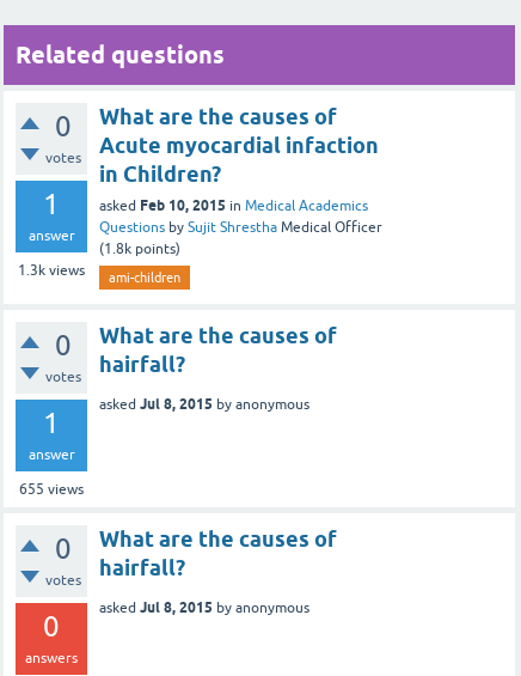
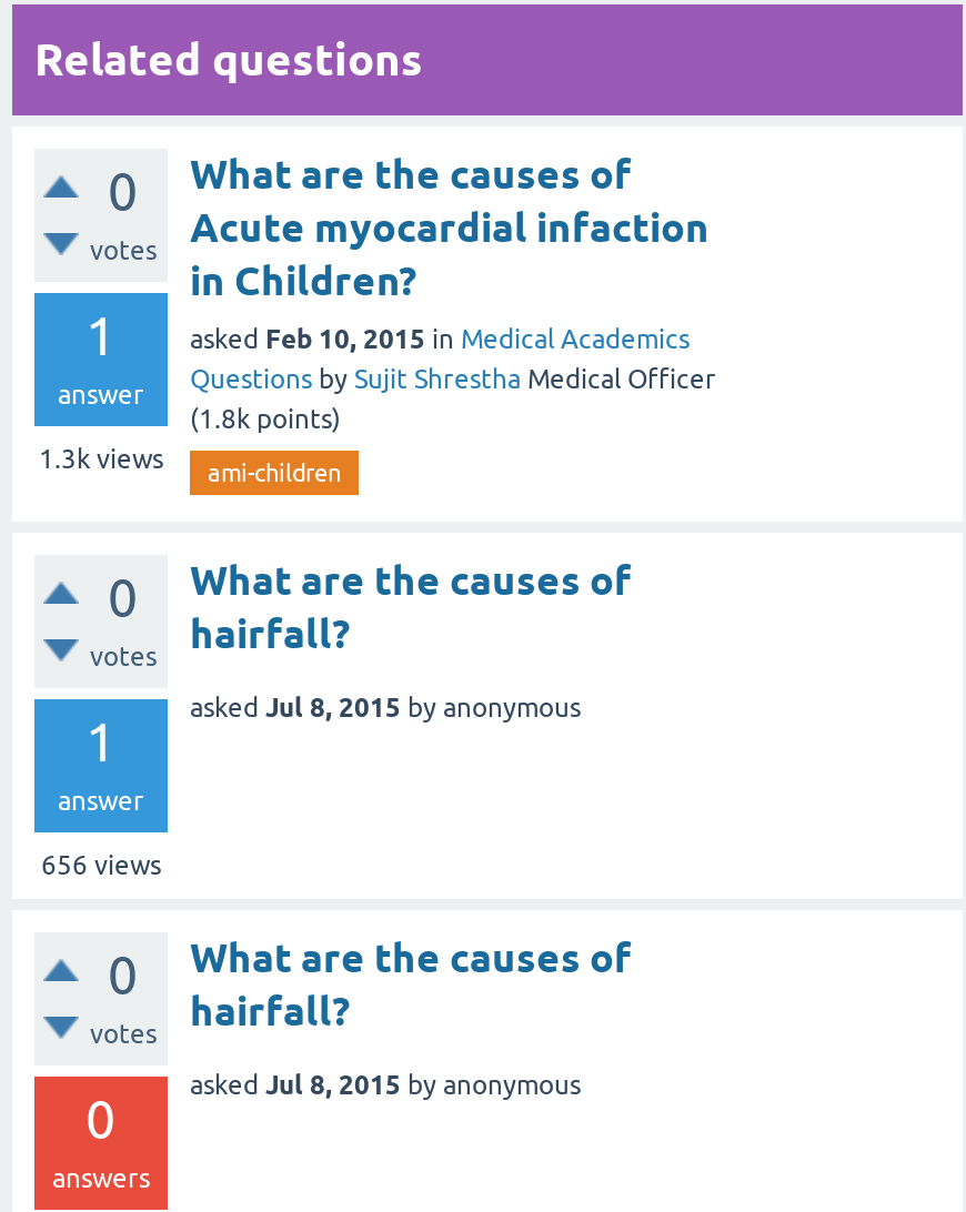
- 655 views
+ 656 views
